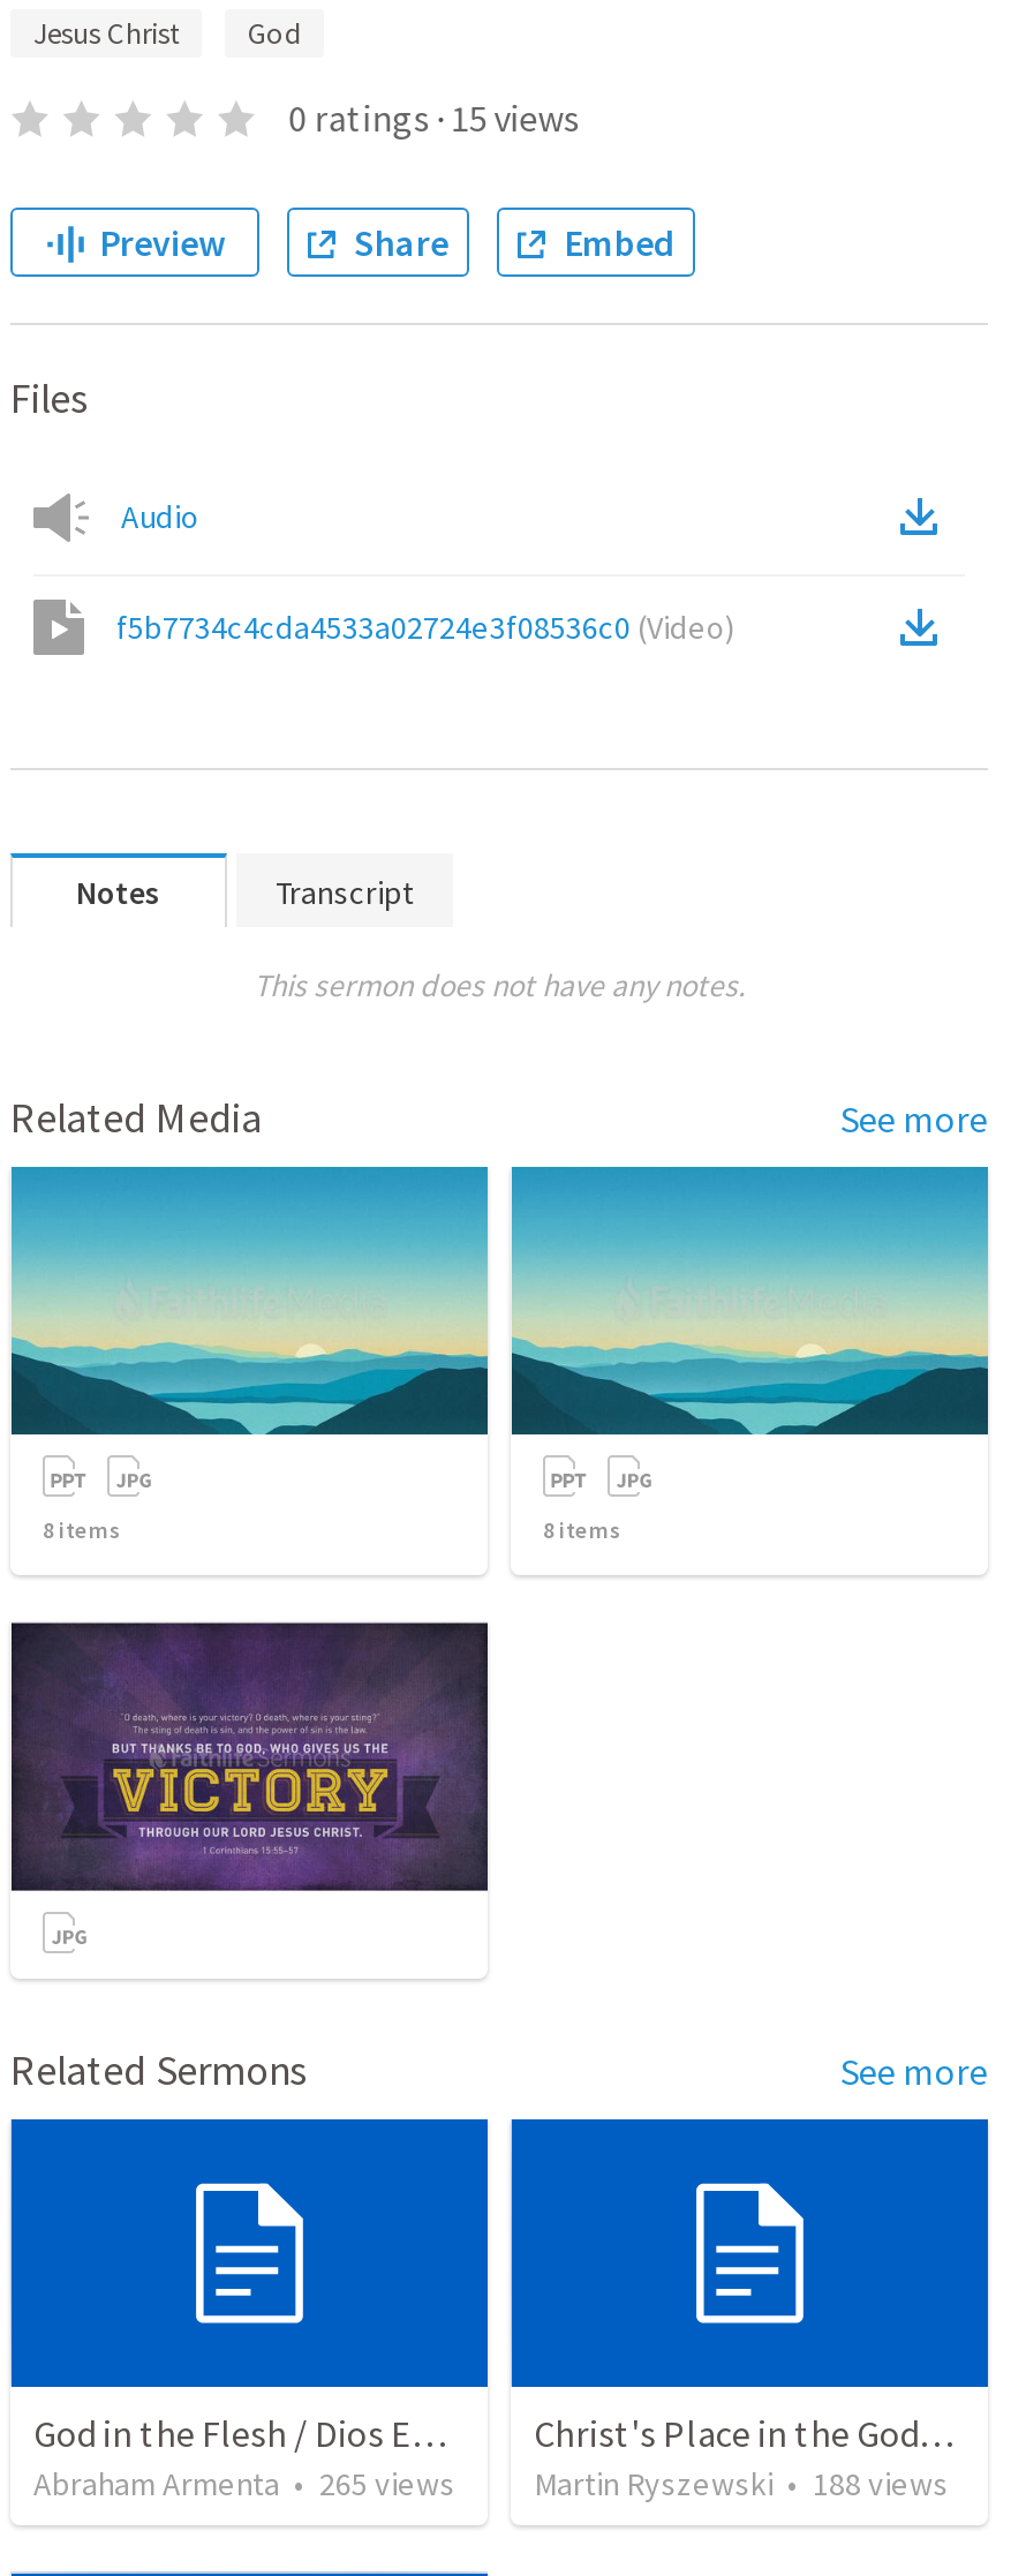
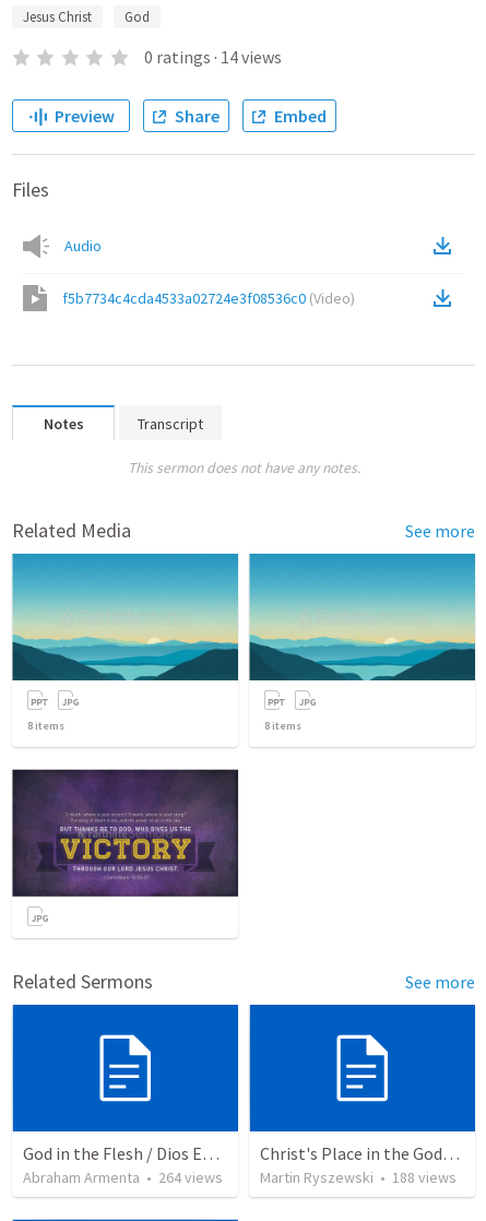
- 0 ratings · 15 views
+ 0 ratings · 14 views

- Abraham Armenta • 265 views
+ Abraham Armenta • 264 views
